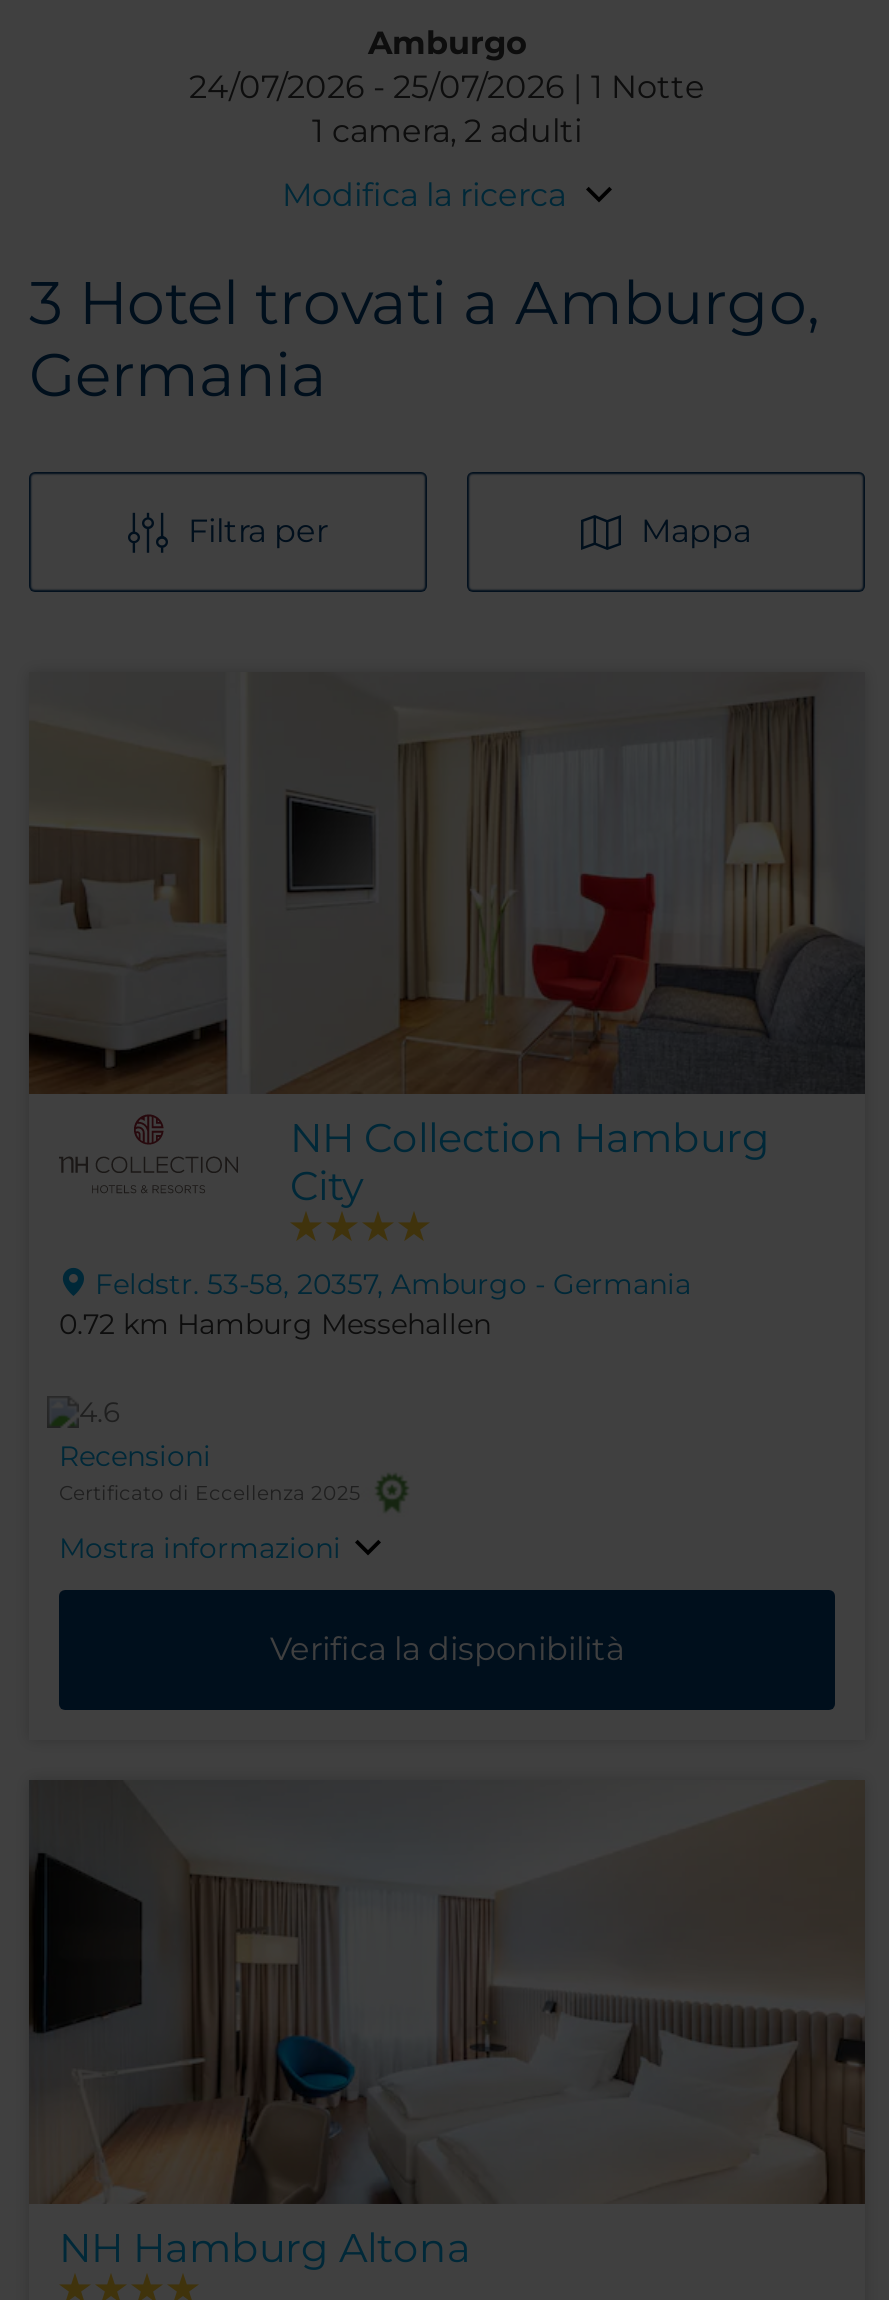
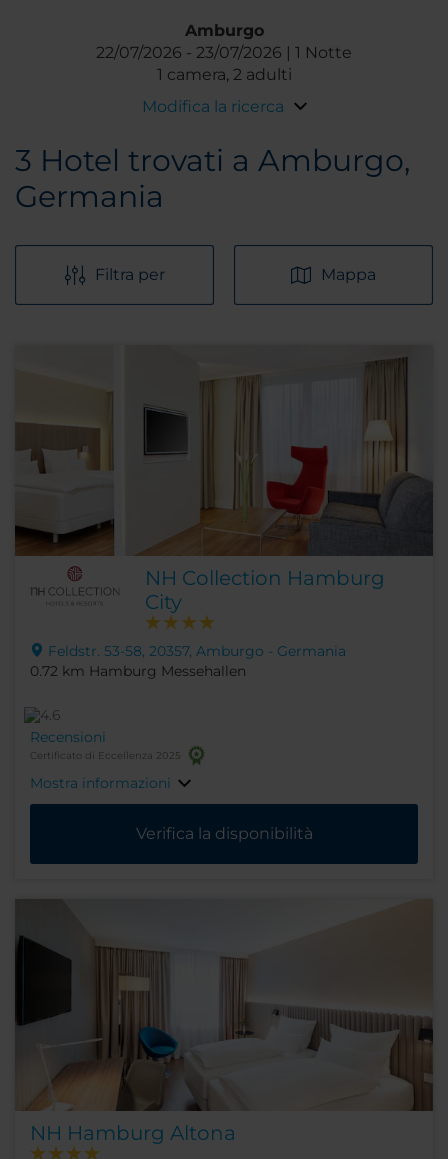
- 24/07/2026
+ 22/07/2026

- 25/07/2026
+ 23/07/2026
